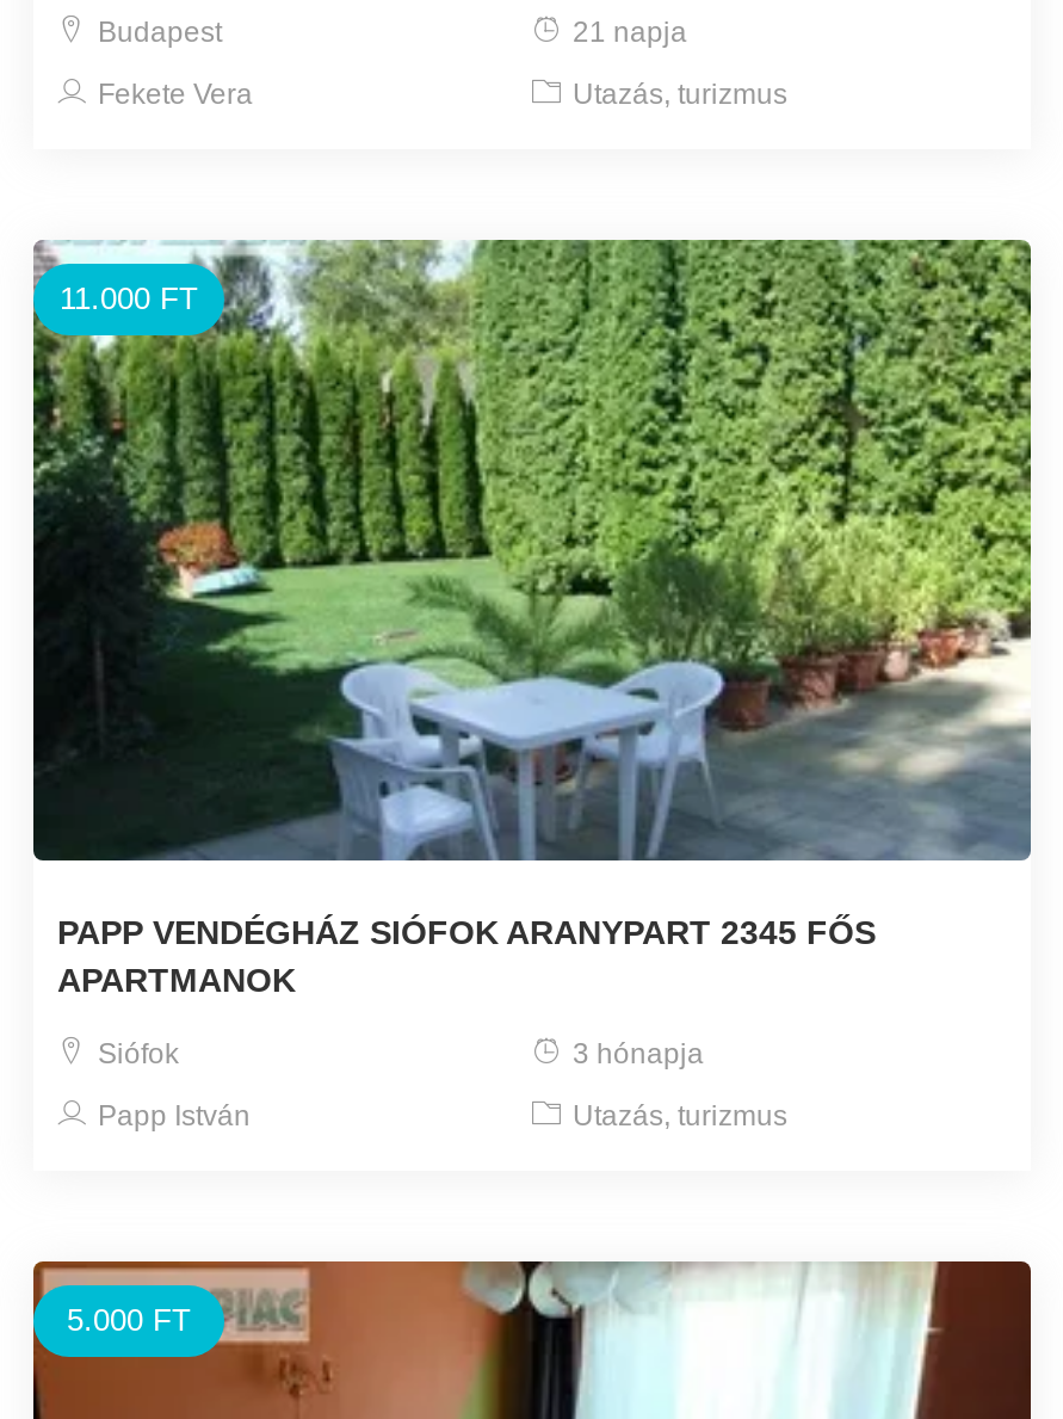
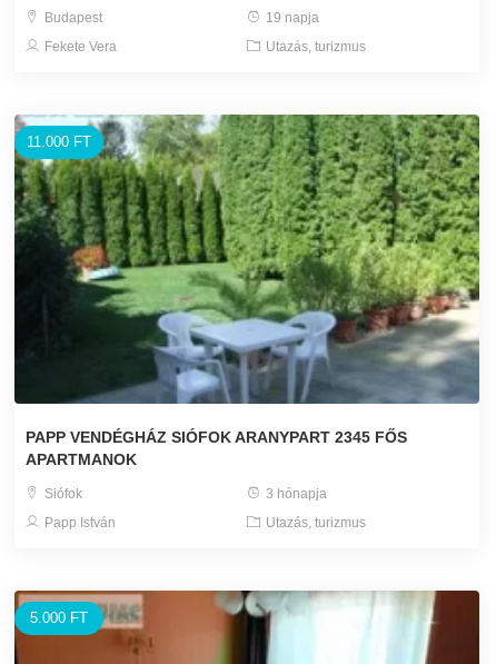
- 21 napja
+ 19 napja
